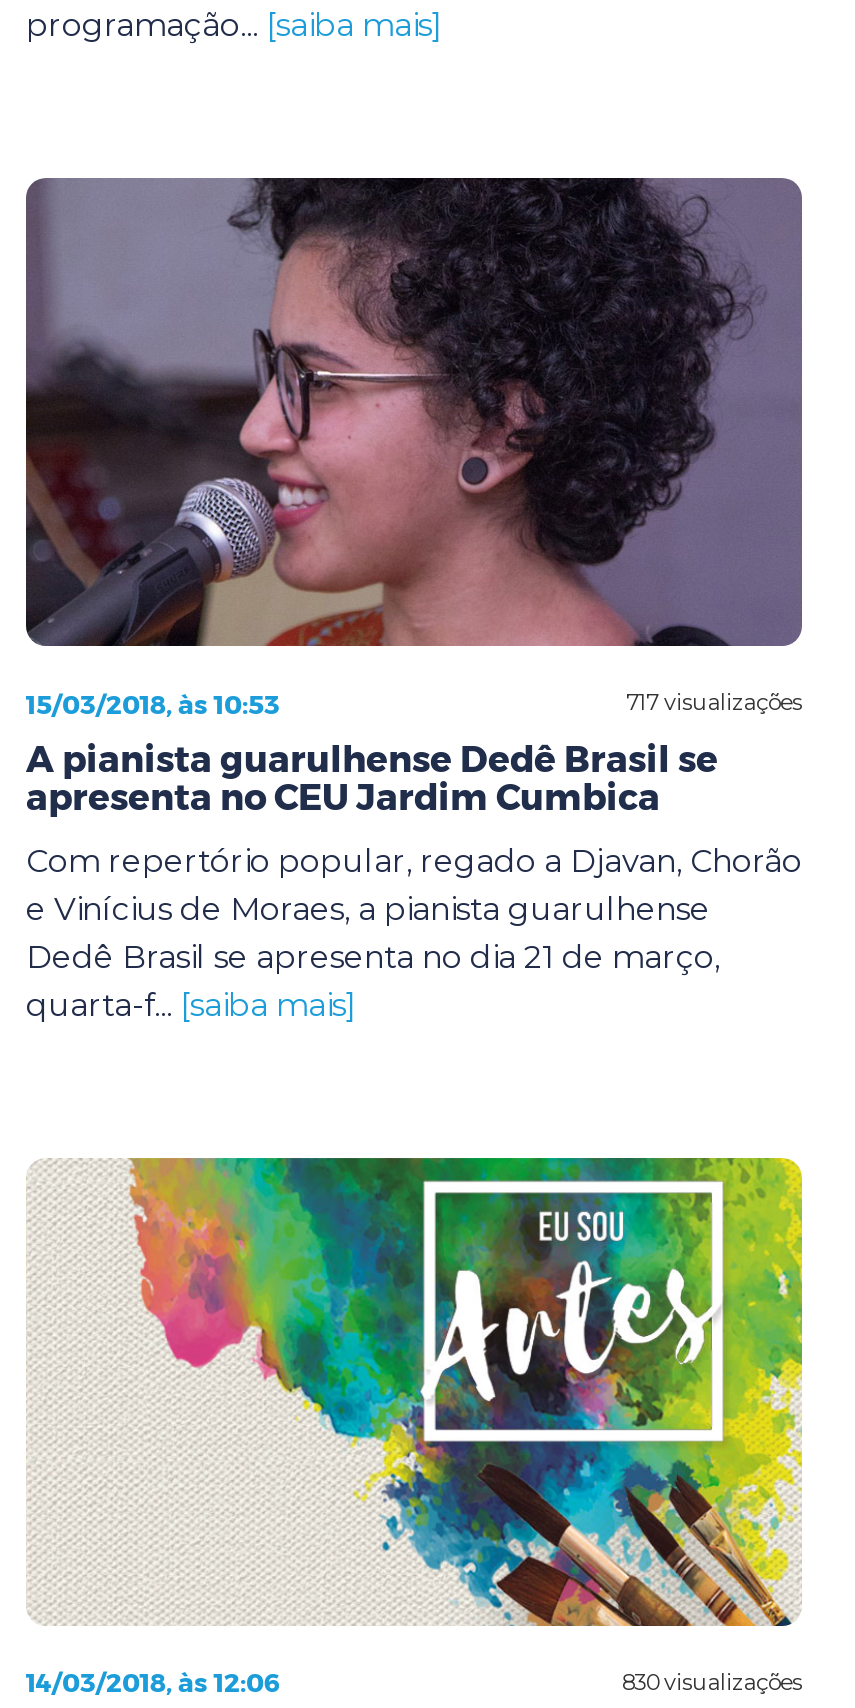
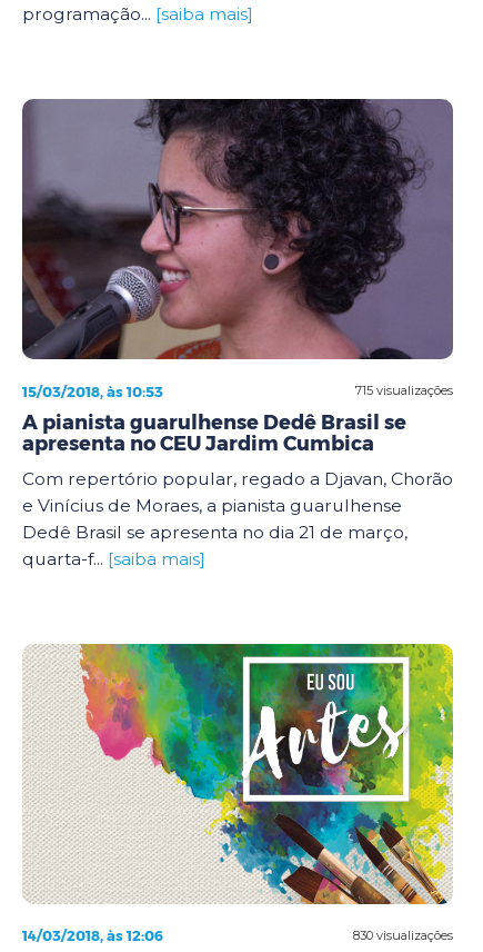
- 717 visualizações
+ 715 visualizações
